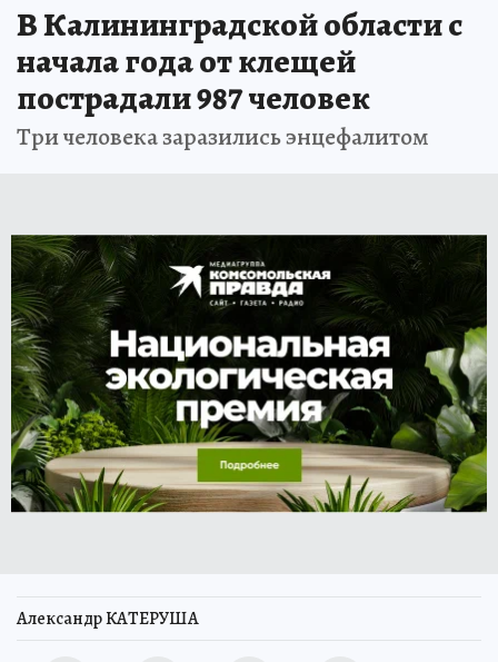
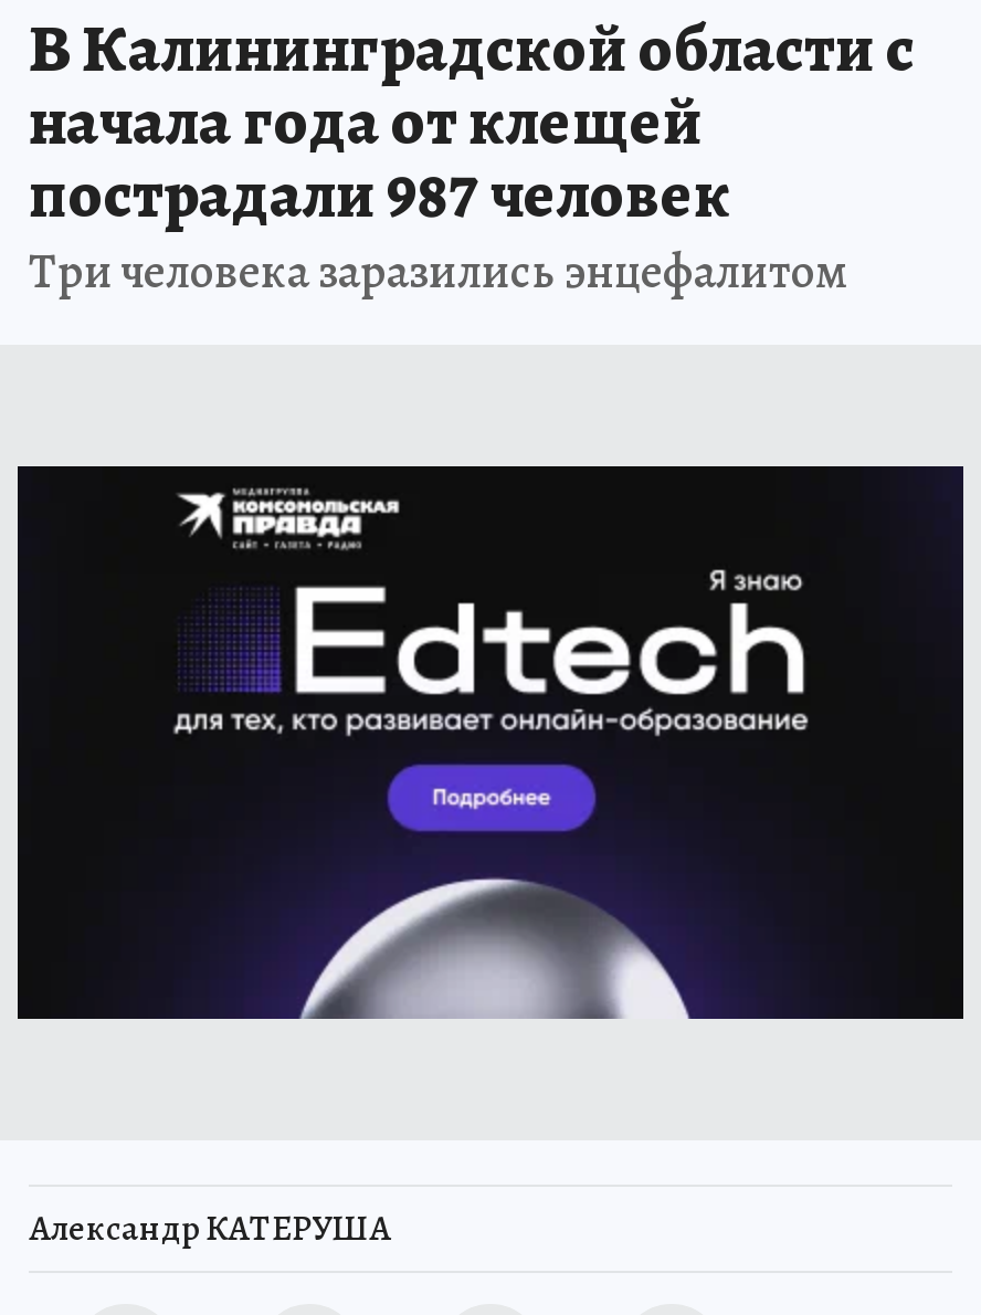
- [image]
+ [image]
